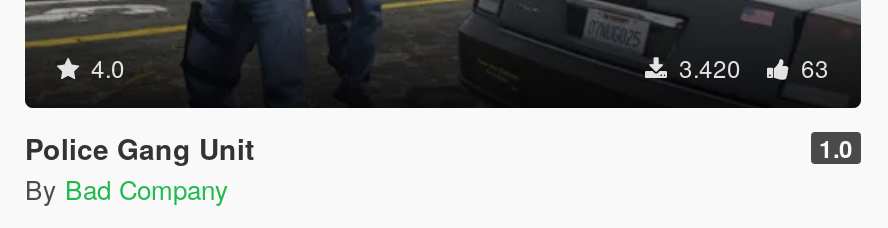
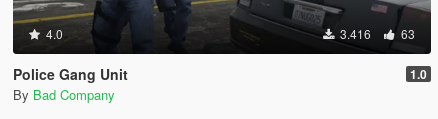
- 3.420 63
+ 3.416 63
